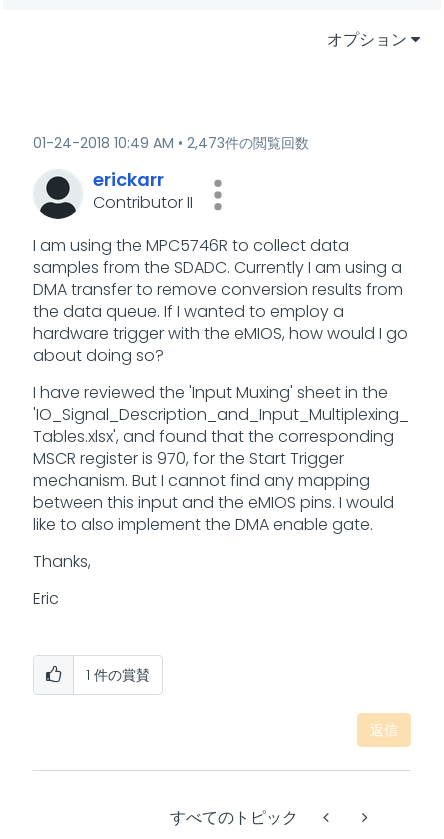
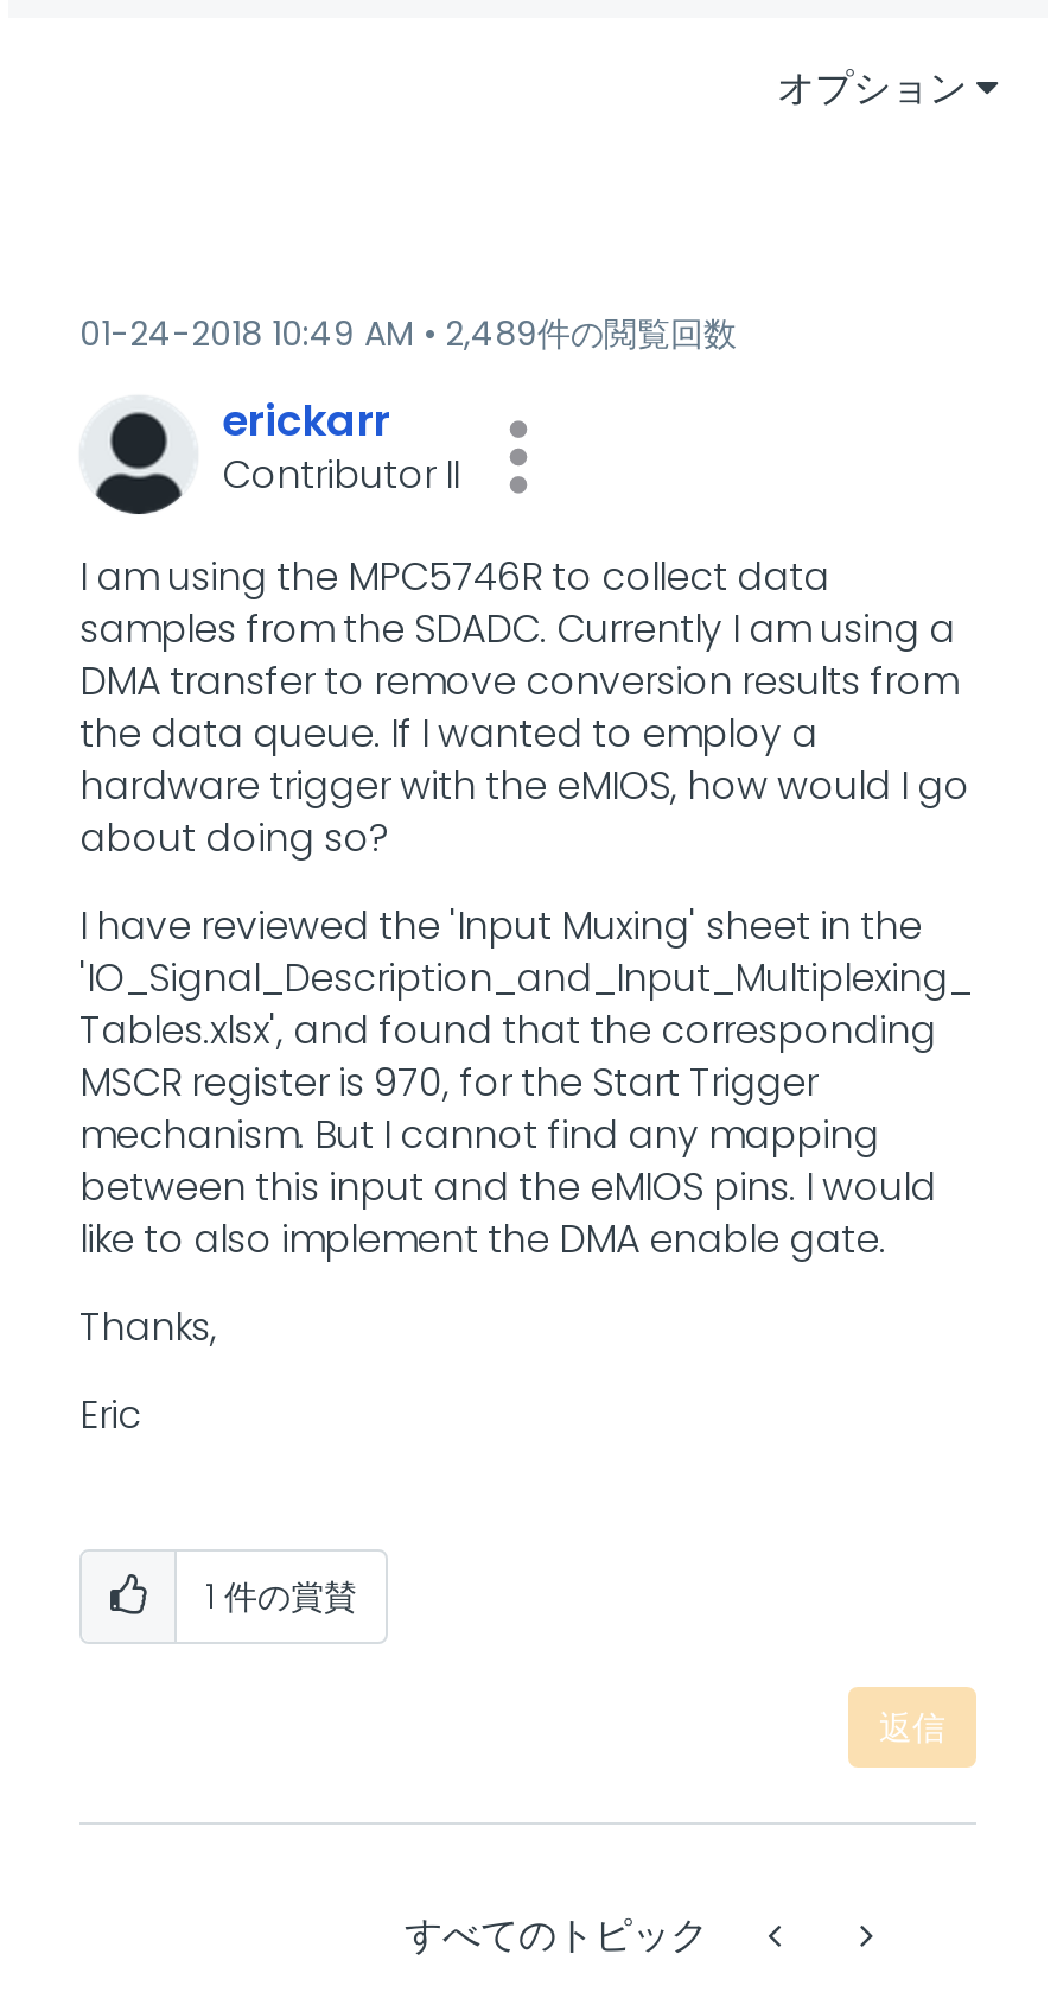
- 2,473件の閲覧回数
+ 2,489件の閲覧回数
